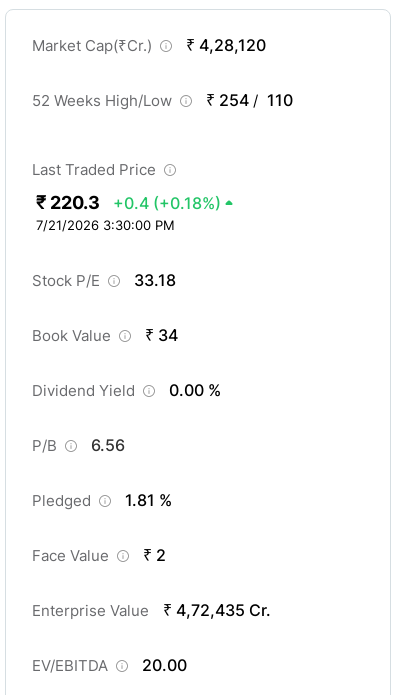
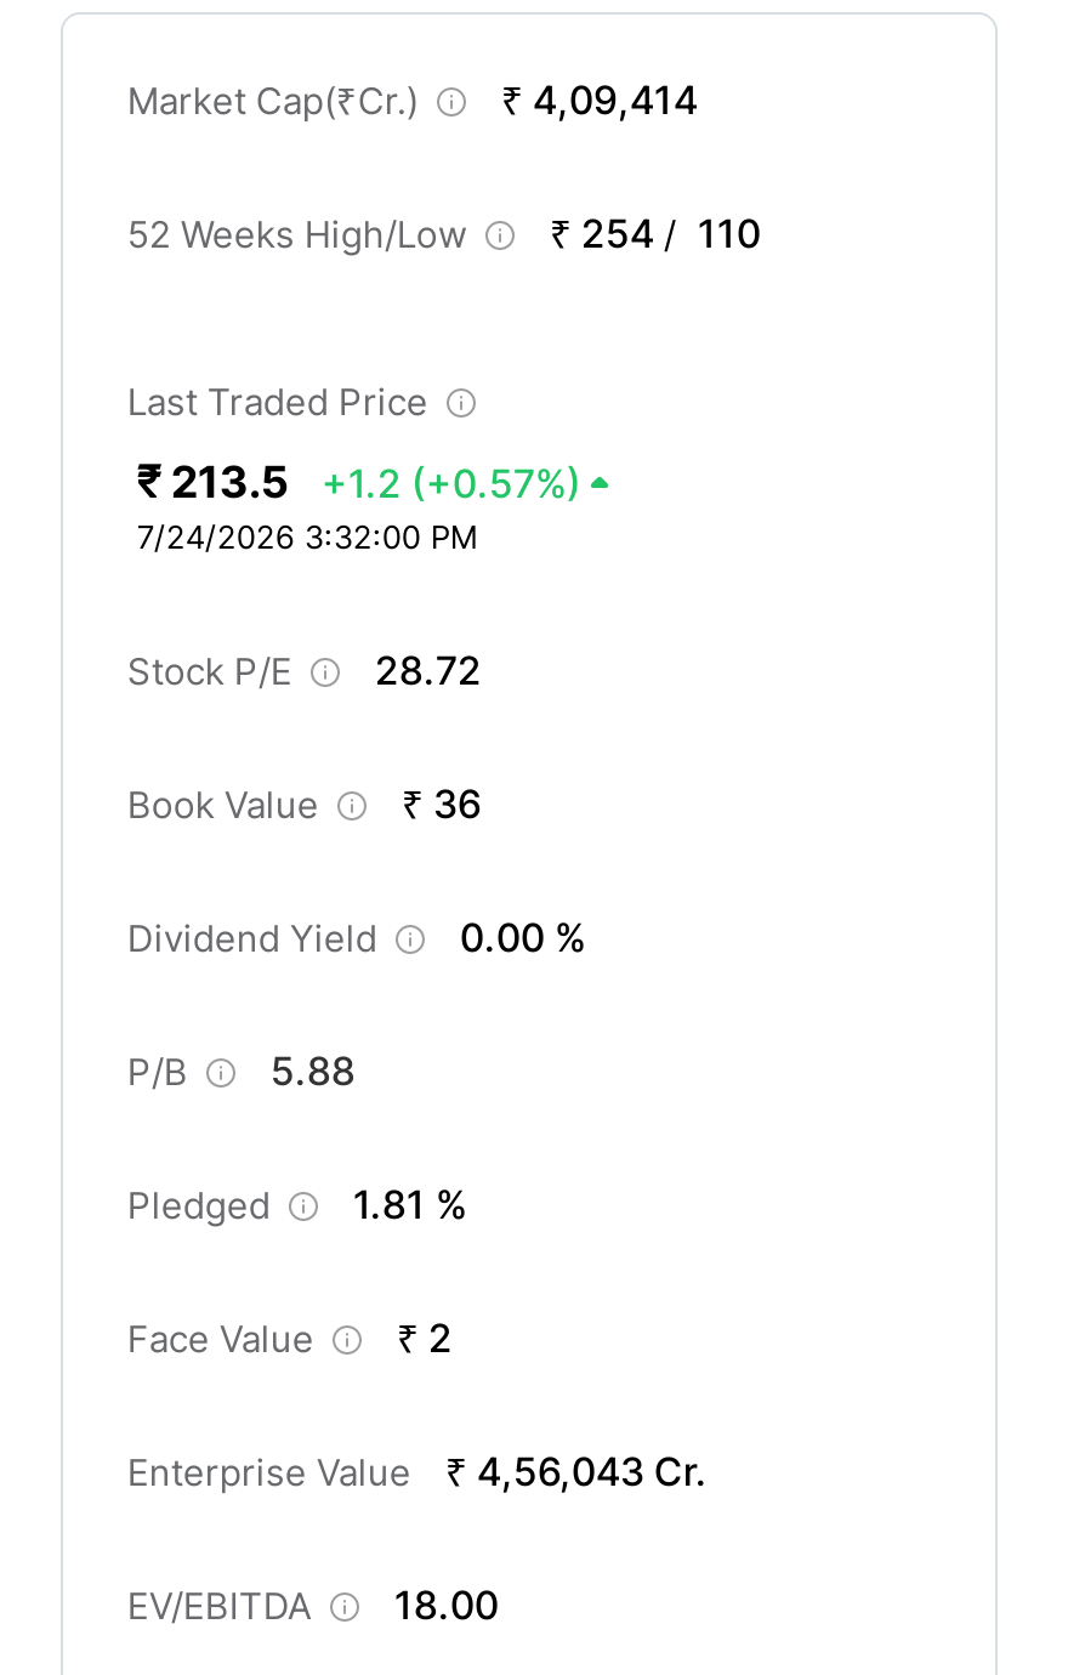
- Market Cap(₹Cr.) ₹ 4,28,120
+ Market Cap(₹Cr.) ₹ 4,09,414

- ₹ 220.3
+ ₹ 213.5

- +0.4 (+0.18%)
+ +1.2 (+0.57%)

- 7/21/2026 3:30:00 PM
+ 7/24/2026 3:32:00 PM

- Stock P/E 33.18
+ Stock P/E 28.72

- Book Value ₹ 34
+ Book Value ₹ 36

- P/B 6.56
+ P/B 5.88

- Enterprise Value ₹ 4,72,435 Cr.
+ Enterprise Value ₹ 4,56,043 Cr.

- EV/EBITDA 20.00
+ EV/EBITDA 18.00
